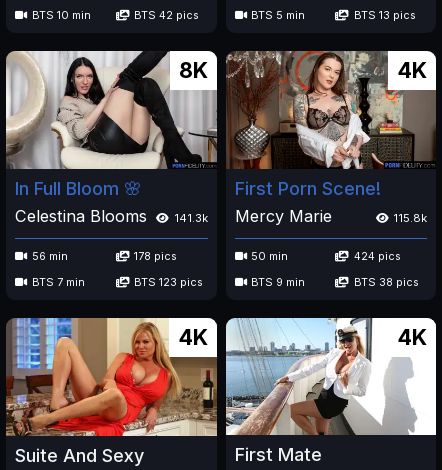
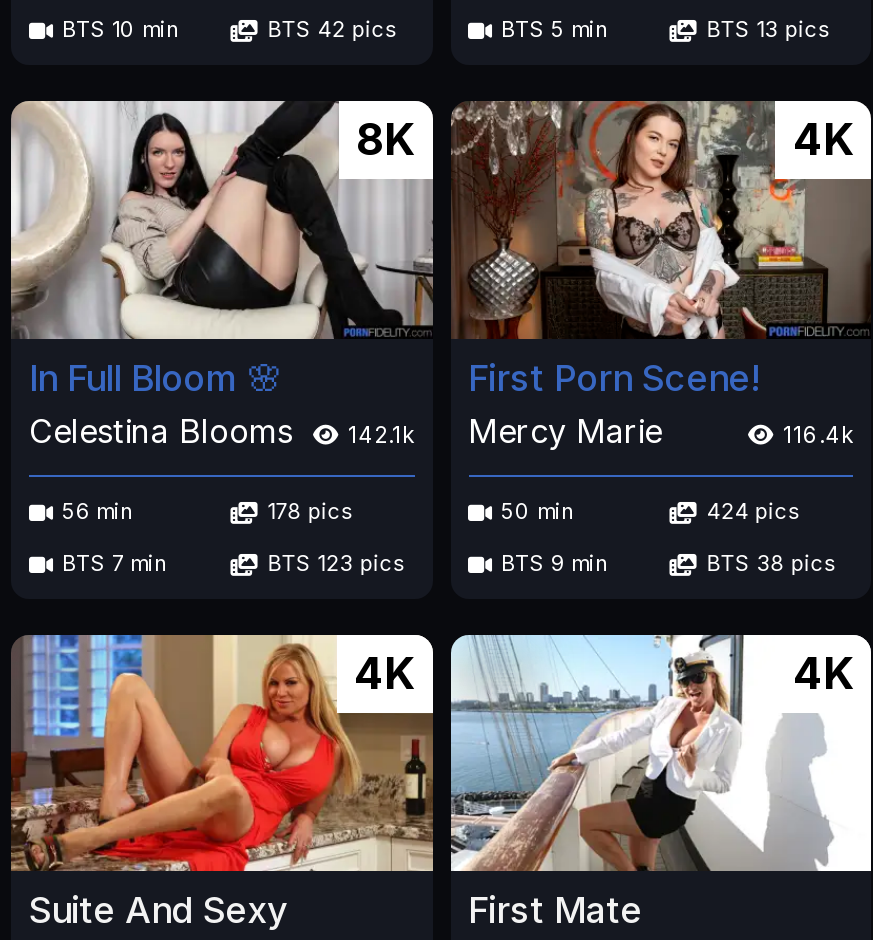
- Celestina Blooms 141.3k Mercy Marie
+ Celestina Blooms 142.1k Mercy Marie

- 115.8k
+ 116.4k
